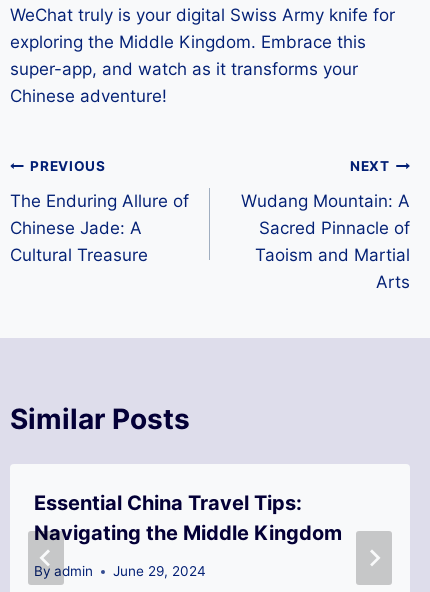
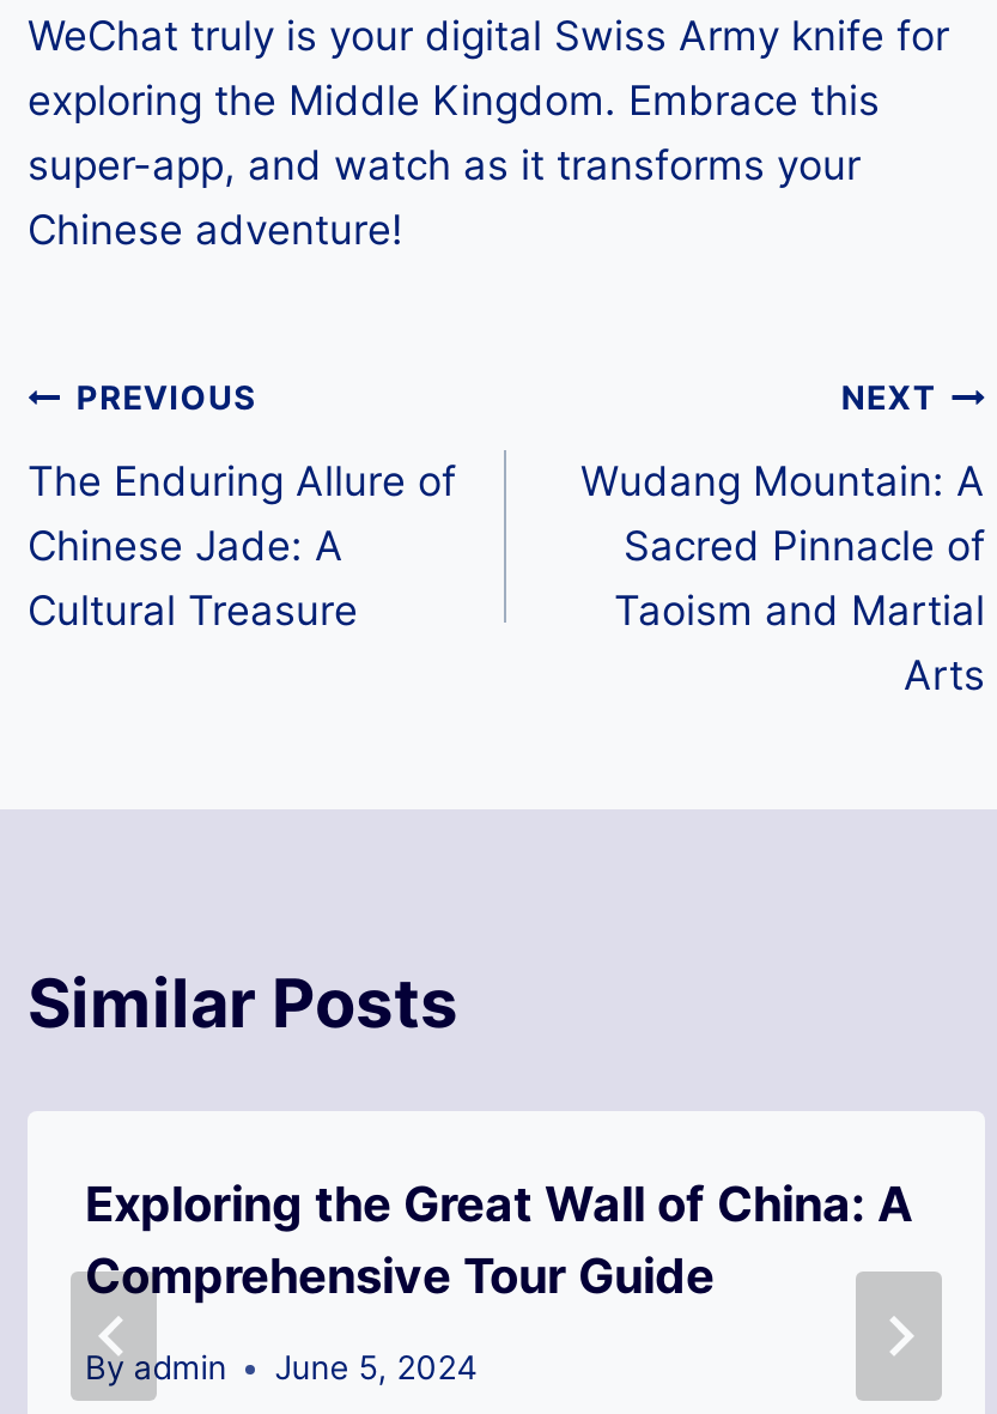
- Essential China Travel Tips:
- Navigating the Middle Kingdom
+ Exploring the Great Wall of China: A
+ Comprehensive Tour Guide

- By admin June 29, 2024
+ By admin June 5, 2024
